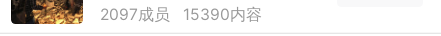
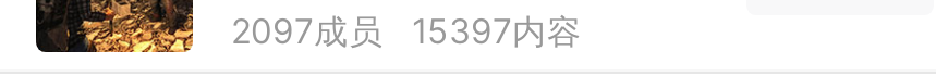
- 2097成员 15390内容
+ 2097成员 15397内容
